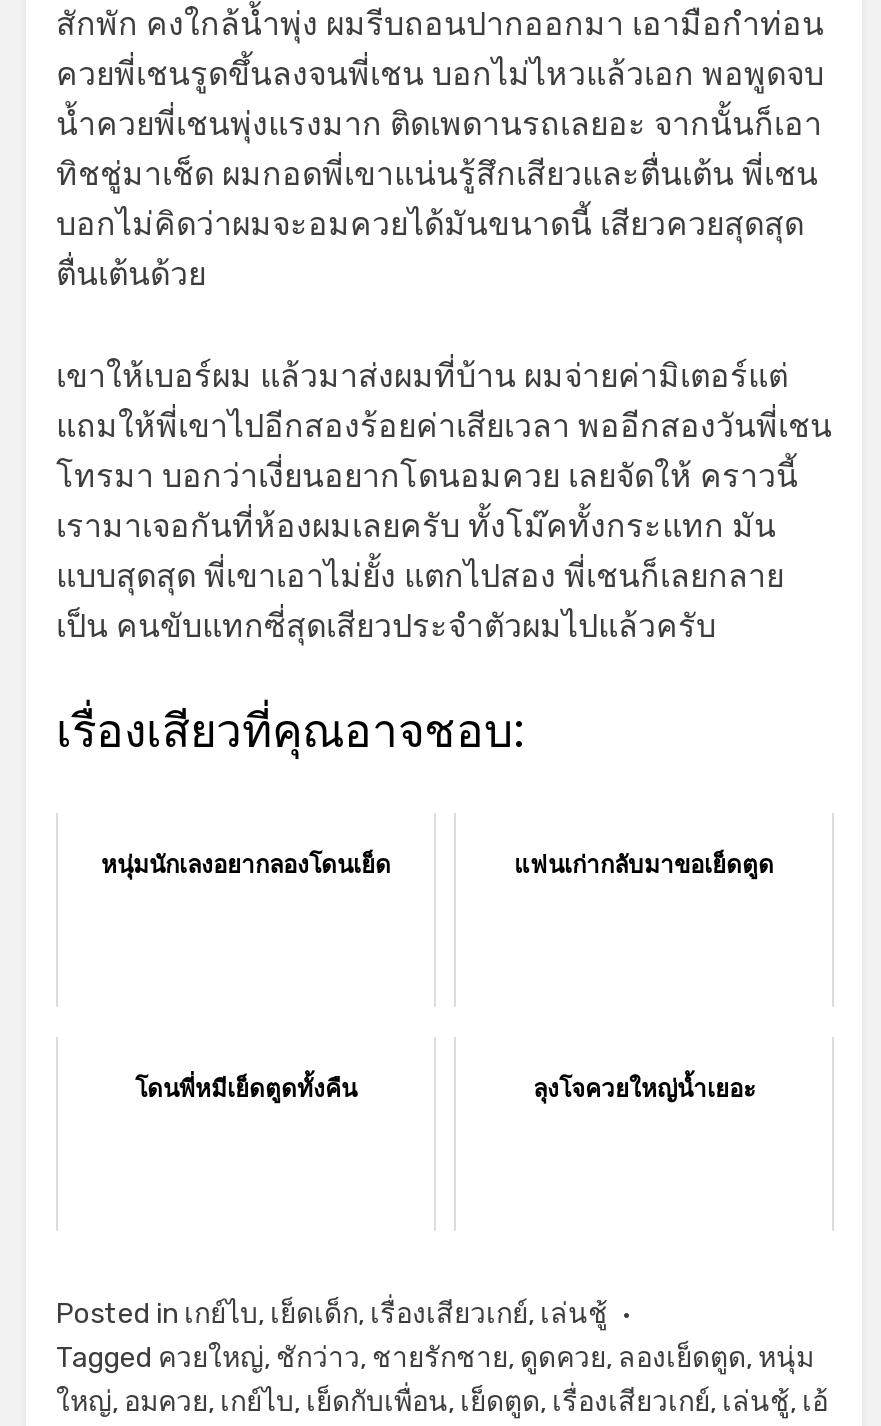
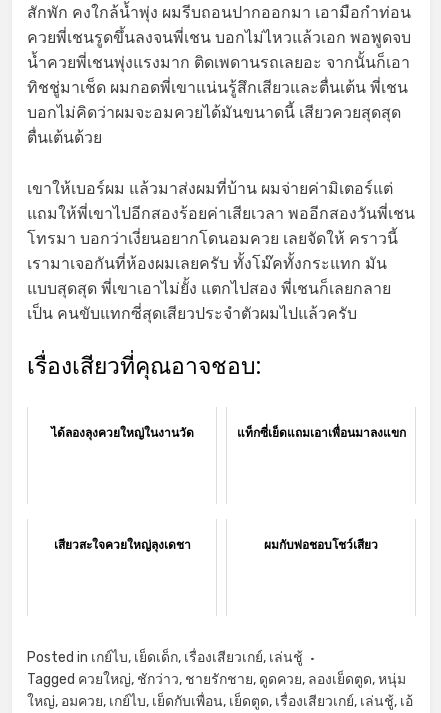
- หนุ่มนักเลงอยากลองโดนเย็ด
- แฟนเก่ากลับมาขอเย็ดตูด
+ ได้ลองลุงควยใหญ่ในงานวัด
+ แท็กซี่เย็ดแถมเอาเพื่อนมาลงแขก

- โดนพี่หมีเย็ดตูดทั้งคืน
- ลุงโจควยใหญ่น้ำเยอะ
+ เสียวสะใจควยใหญ่ลุงเดชา
+ ผมกับพ่อชอบโชว์เสียว
